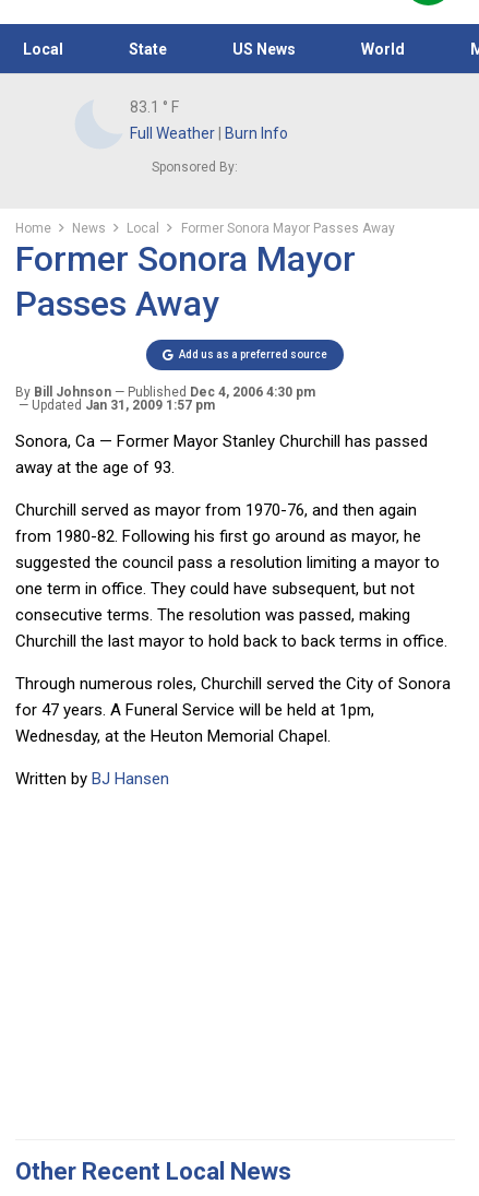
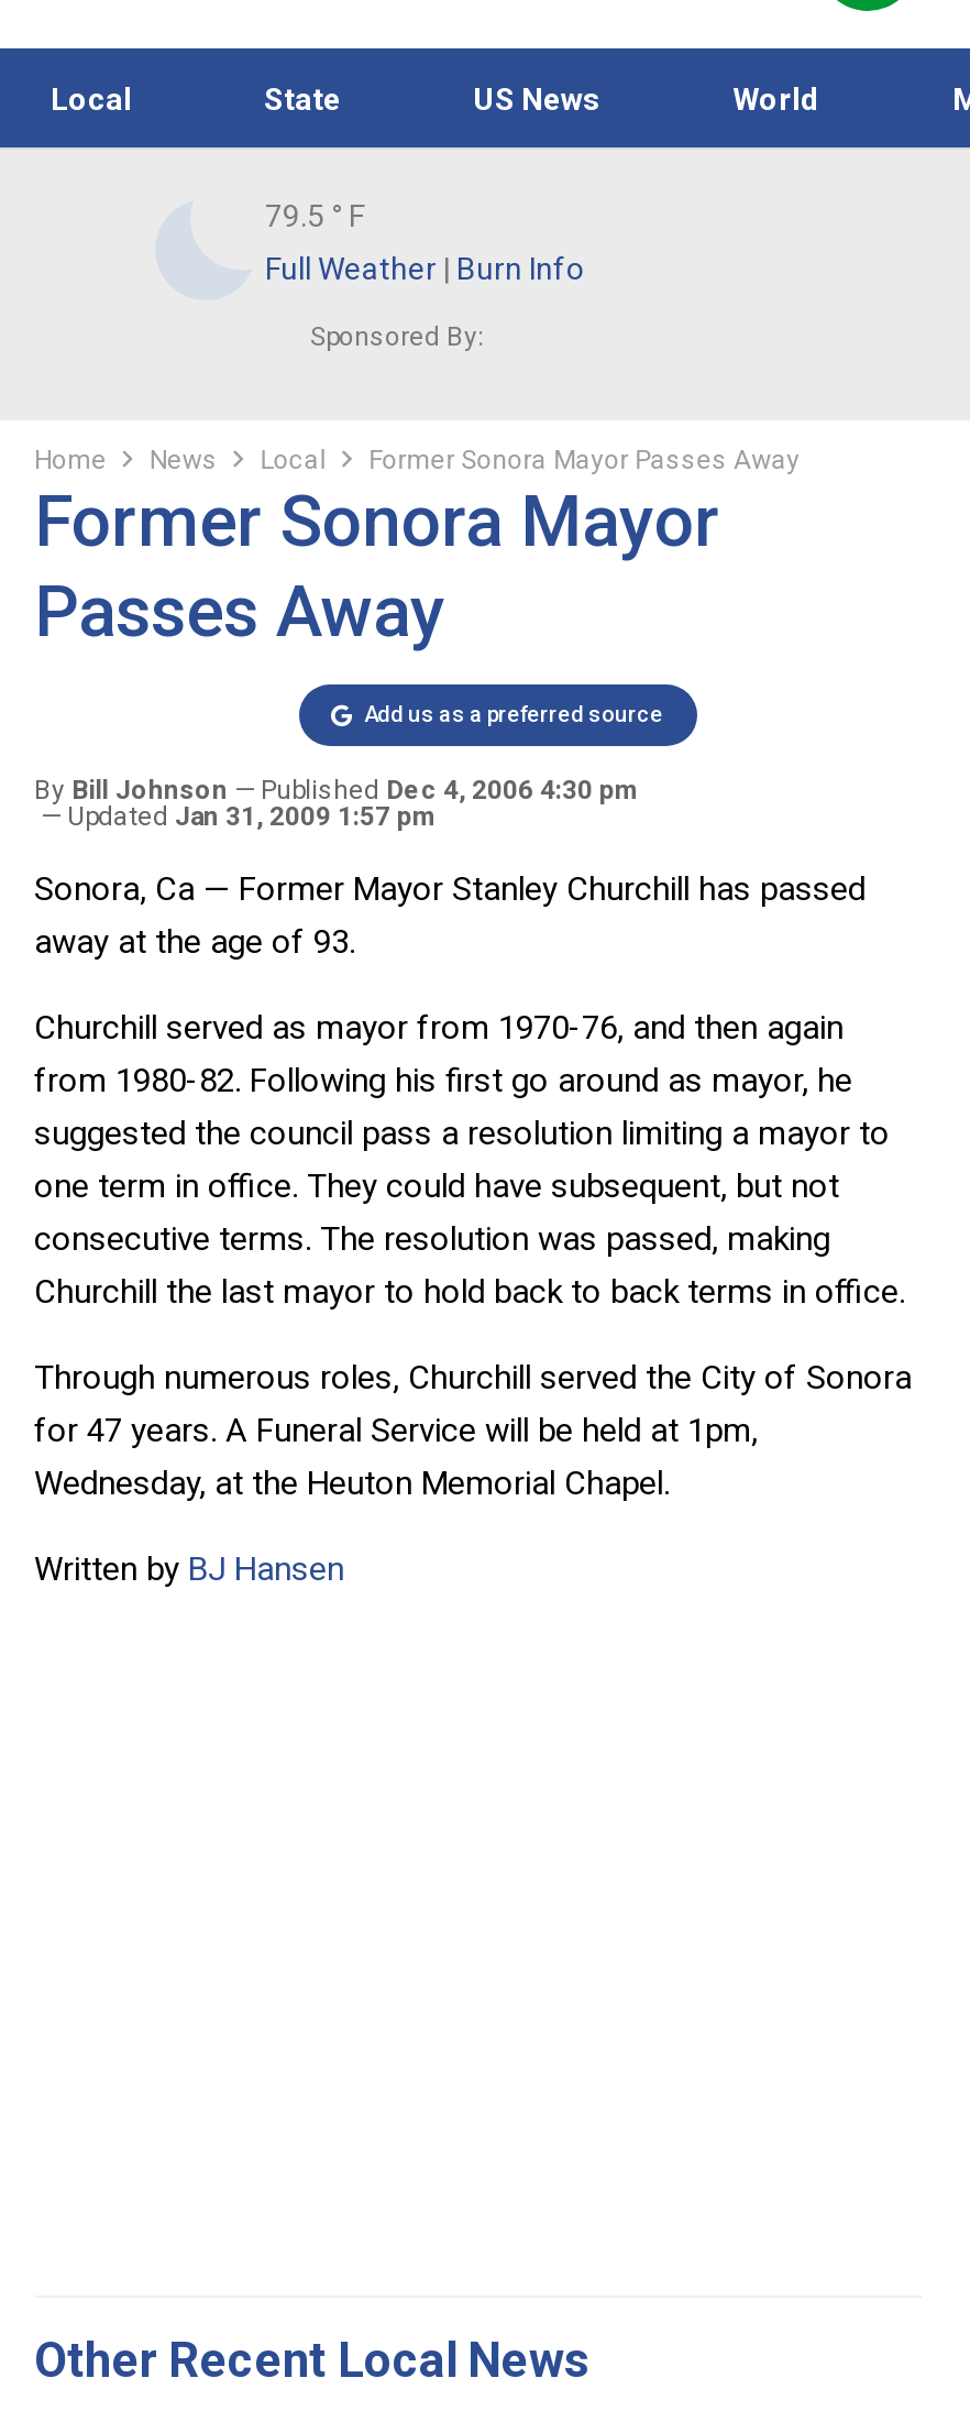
- 83.1 ° F
+ 79.5 ° F
